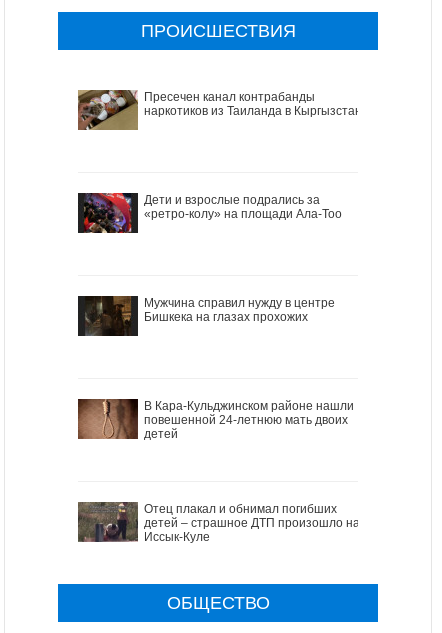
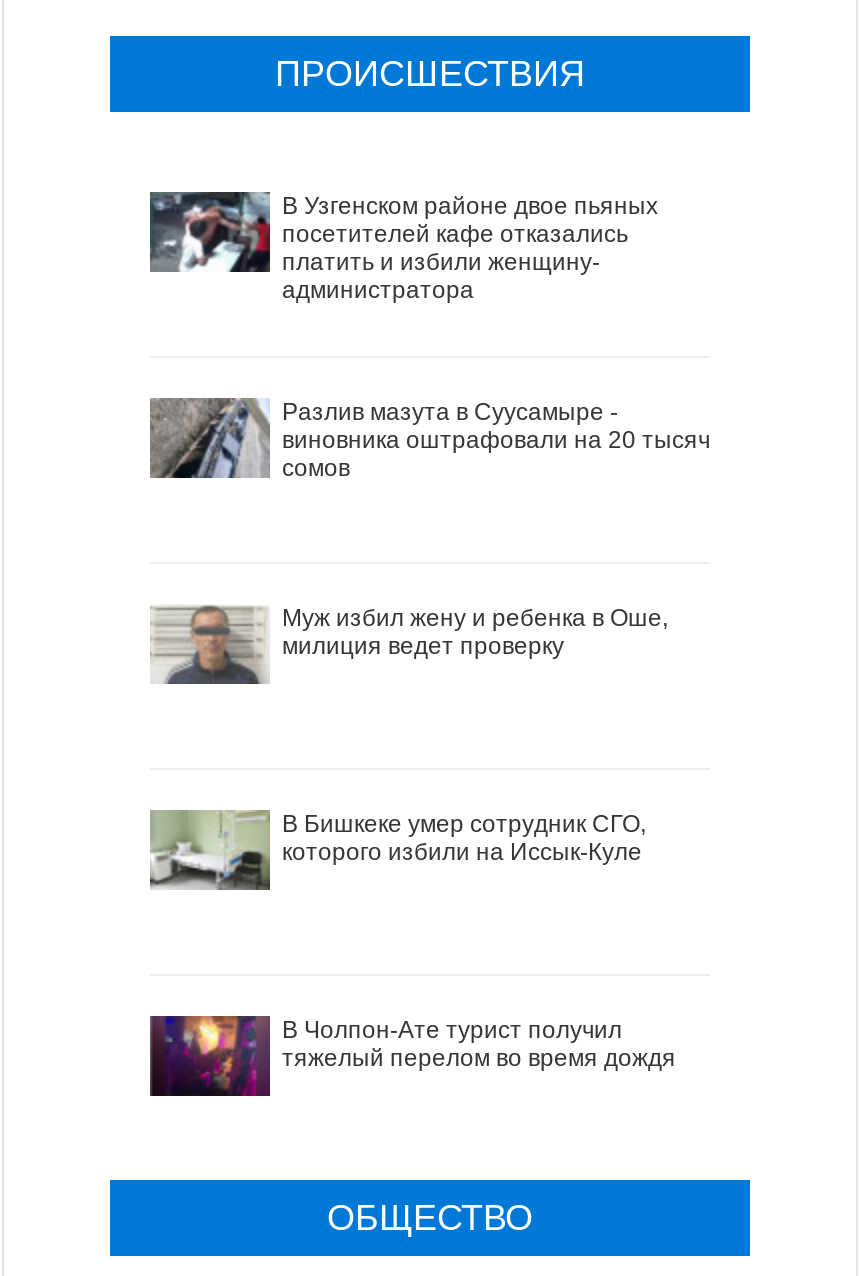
- [image]
- Пресечен канал контрабанды
- наркотиков из Таиланда в Кыргызстан
+ [image]
+ В Узгенском районе двое пьяных
+ посетителей кафе отказались
+ платить и избили женщину-
+ администратора

- [image]
- Дети и взрослые подрались за
- «ретро-колу» на площади Ала-Тоо
+ [image]
+ Разлив мазута в Суусамыре -
+ виновника оштрафовали на 20 тысяч
+ сомов

- [image]
- Мужчина справил нужду в центре
- Бишкека на глазах прохожих
+ [image]
+ Муж избил жену и ребенка в Оше,
+ милиция ведет проверку

- [image]
- В Кара-Кульджинском районе нашли
- повешенной 24-летнюю мать двоих
- детей
+ [image]
+ В Бишкеке умер сотрудник СГО,
+ которого избили на Иссык-Куле

- [image]
- Отец плакал и обнимал погибших
- детей – страшное ДТП произошло на
- Иссык-Куле
+ [image]
+ В Чолпон-Ате турист получил
+ тяжелый перелом во время дождя
